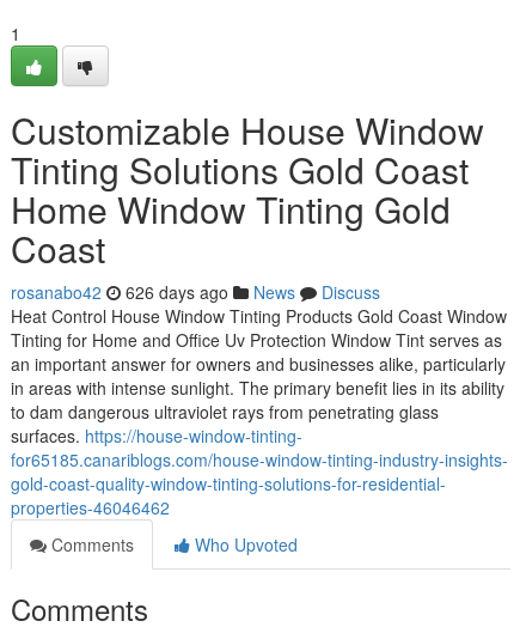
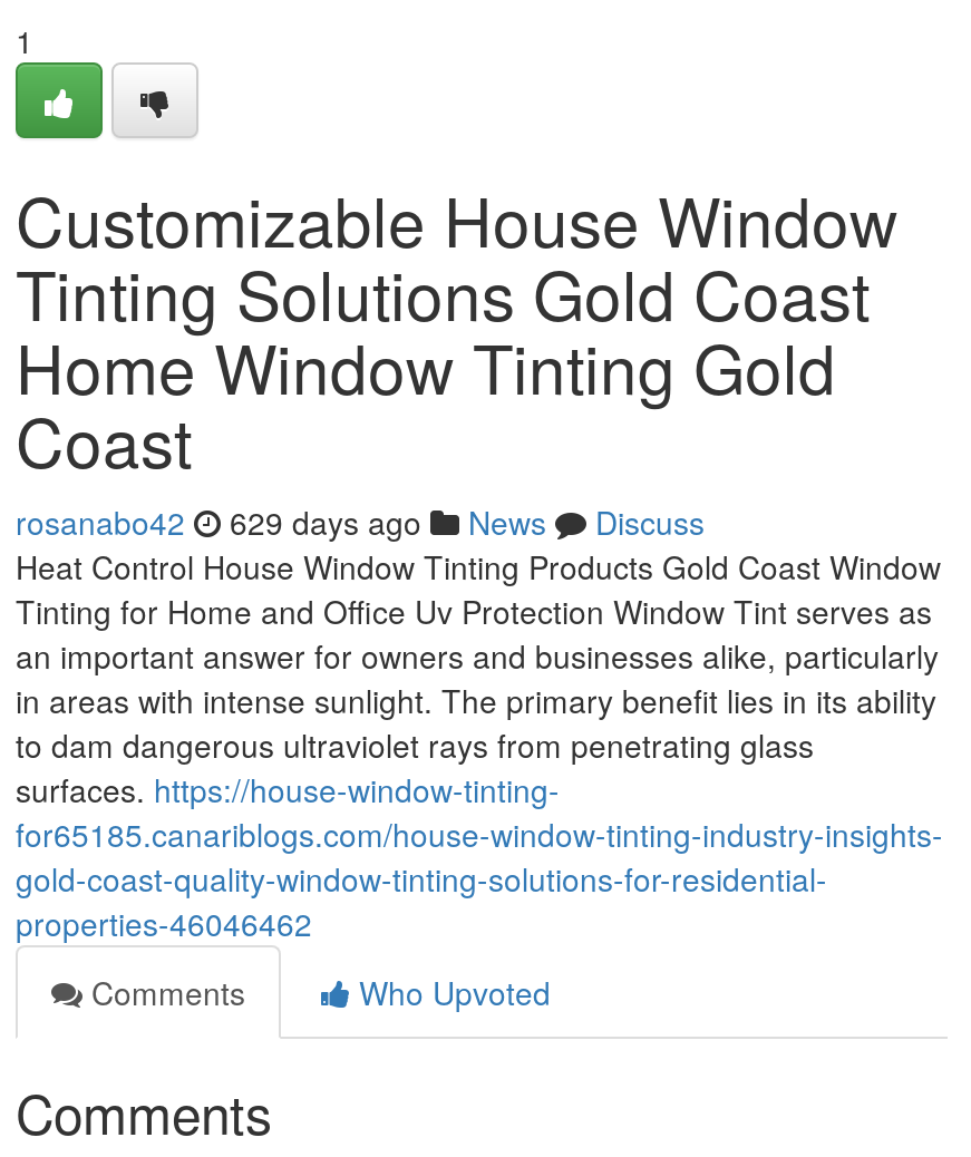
- rosanabo42 626 days ago News Discuss
+ rosanabo42 629 days ago News Discuss
